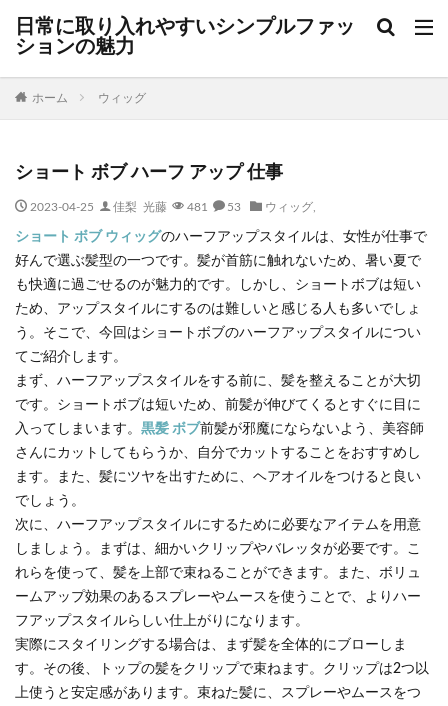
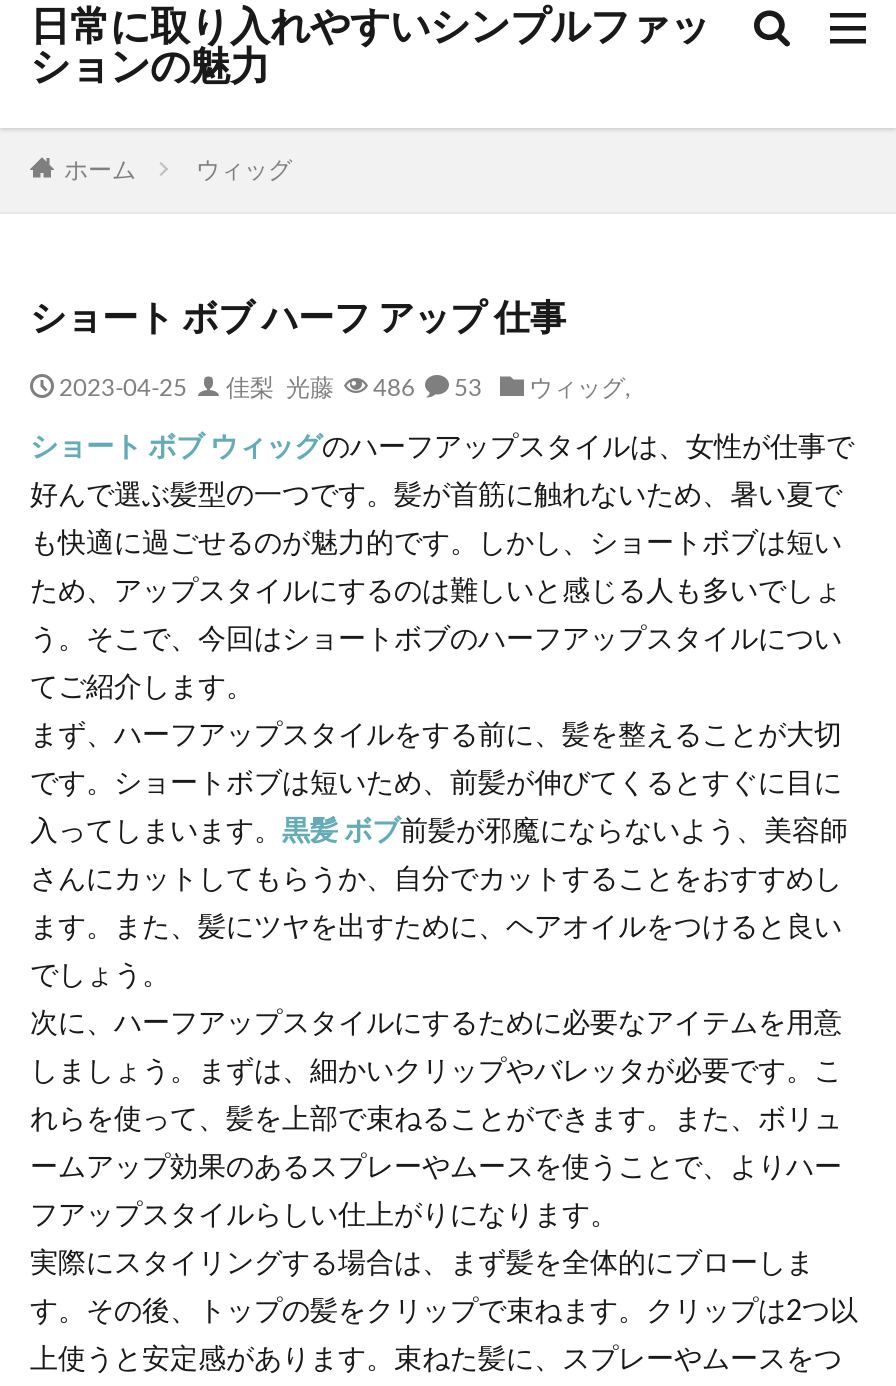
- 481
+ 486
